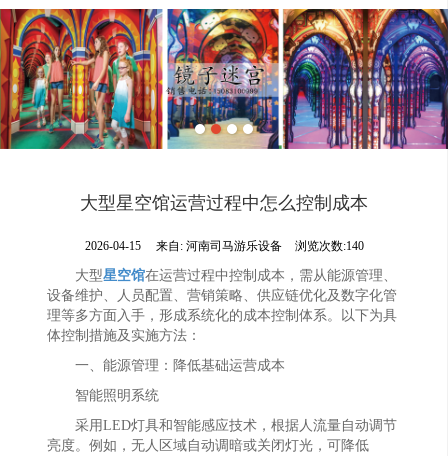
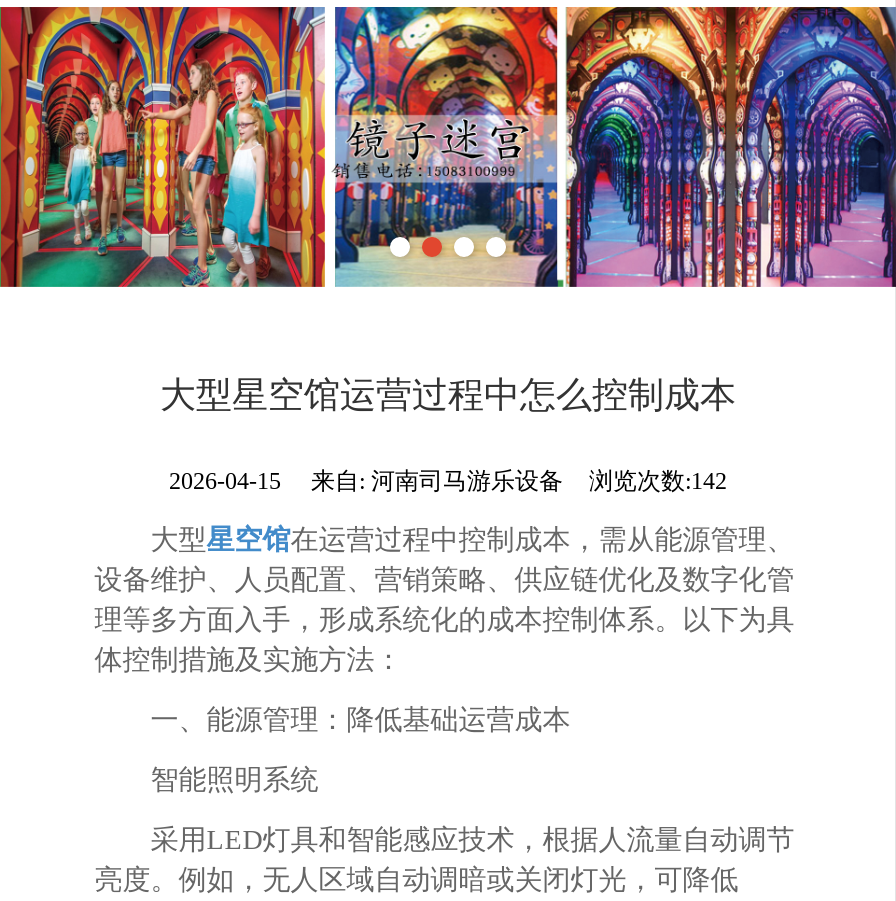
- 2026-04-15 来自:河南司马游乐设备 浏览次数:140
+ 2026-04-15 来自:河南司马游乐设备 浏览次数:142
